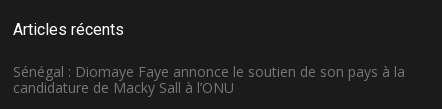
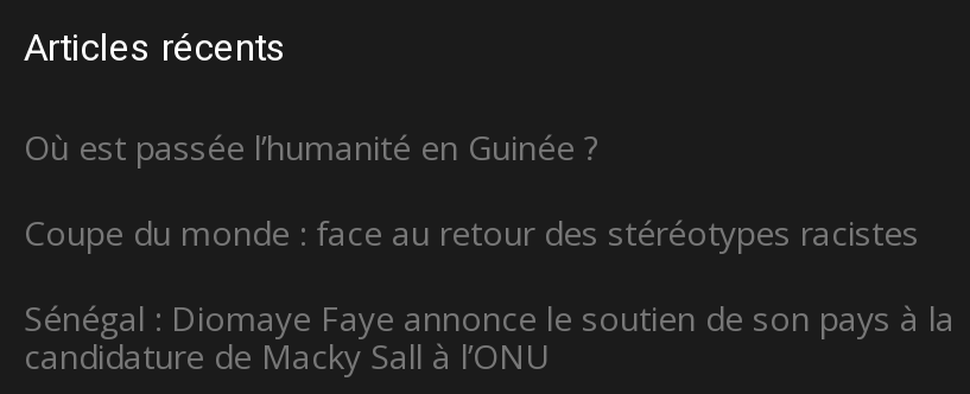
+ Où est passée l’humanité en Guinée ?
+ Coupe du monde : face au retour des stéréotypes racistes
